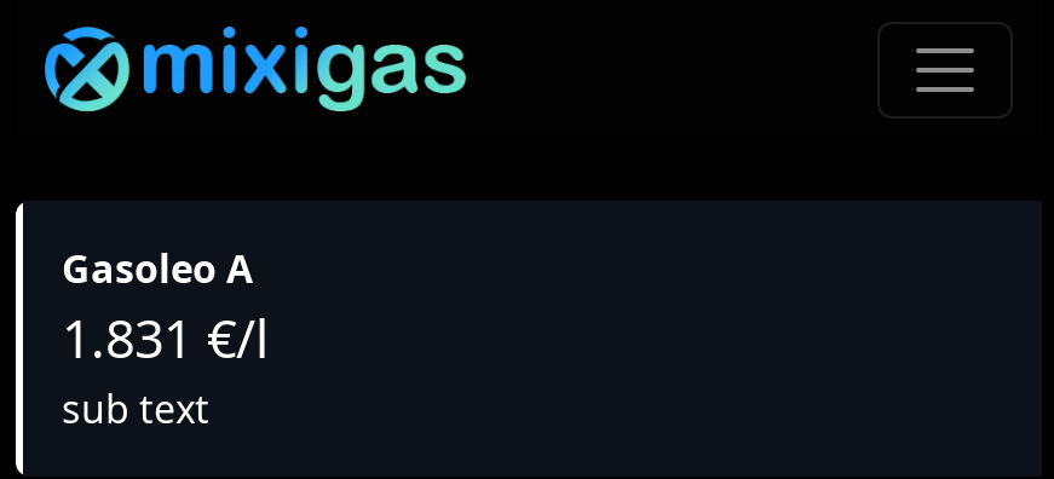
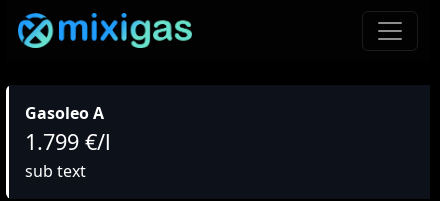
- 1.831 €/l
+ 1.799 €/l
